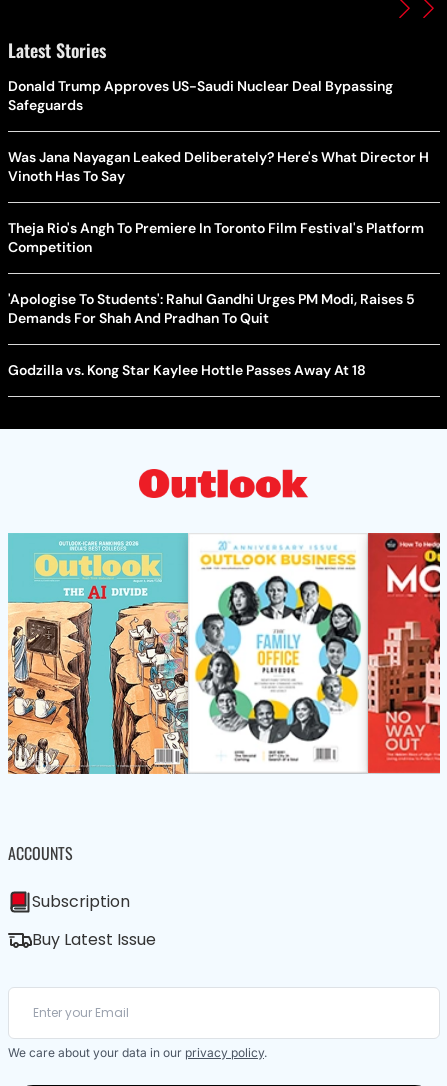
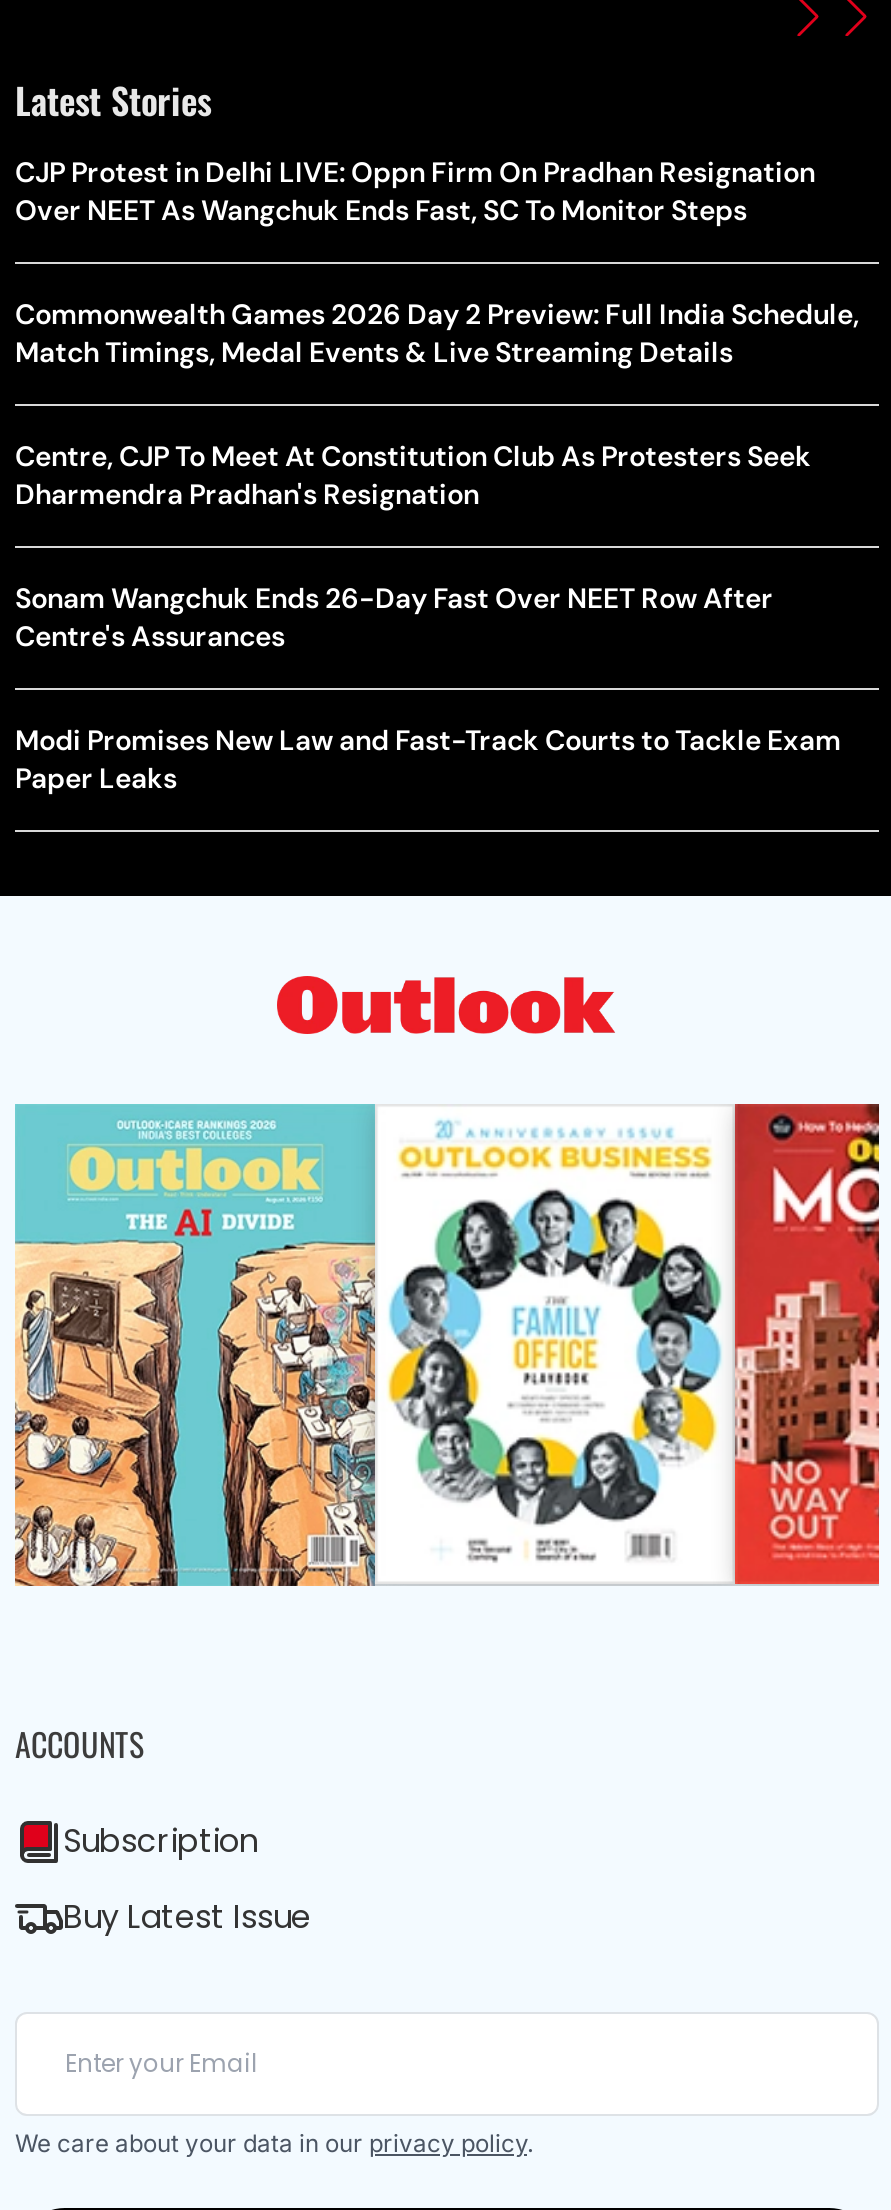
- Donald Trump Approves US-Saudi Nuclear Deal Bypassing
- Safeguards
+ CJP Protest in Delhi LIVE: Oppn Firm On Pradhan Resignation
+ Over NEET As Wangchuk Ends Fast, SC To Monitor Steps

- Was Jana Nayagan Leaked Deliberately? Here's What Director H
- Vinoth Has To Say
+ Commonwealth Games 2026 Day 2 Preview: Full India Schedule,
+ Match Timings, Medal Events & Live Streaming Details

- Theja Rio's Angh To Premiere In Toronto Film Festival's Platform
- Competition
+ Centre, CJP To Meet At Constitution Club As Protesters Seek
+ Dharmendra Pradhan's Resignation

- 'Apologise To Students': Rahul Gandhi Urges PM Modi, Raises 5
- Demands For Shah And Pradhan To Quit
+ Sonam Wangchuk Ends 26-Day Fast Over NEET Row After
+ Centre's Assurances

- Godzilla vs. Kong Star Kaylee Hottle Passes Away At 18
+ Modi Promises New Law and Fast-Track Courts to Tackle Exam
+ Paper Leaks
